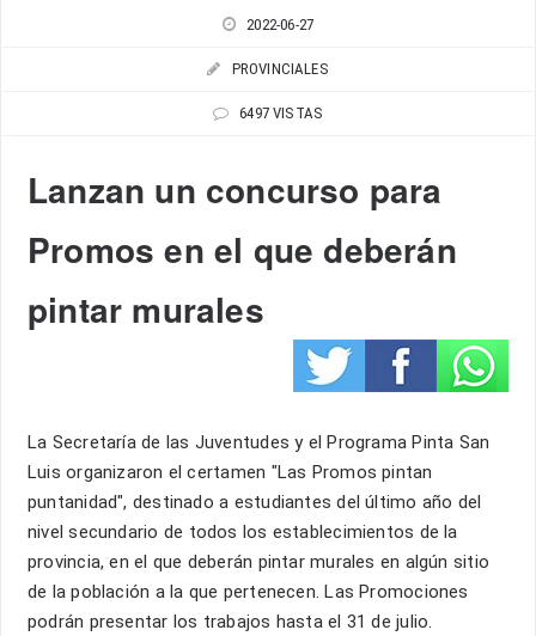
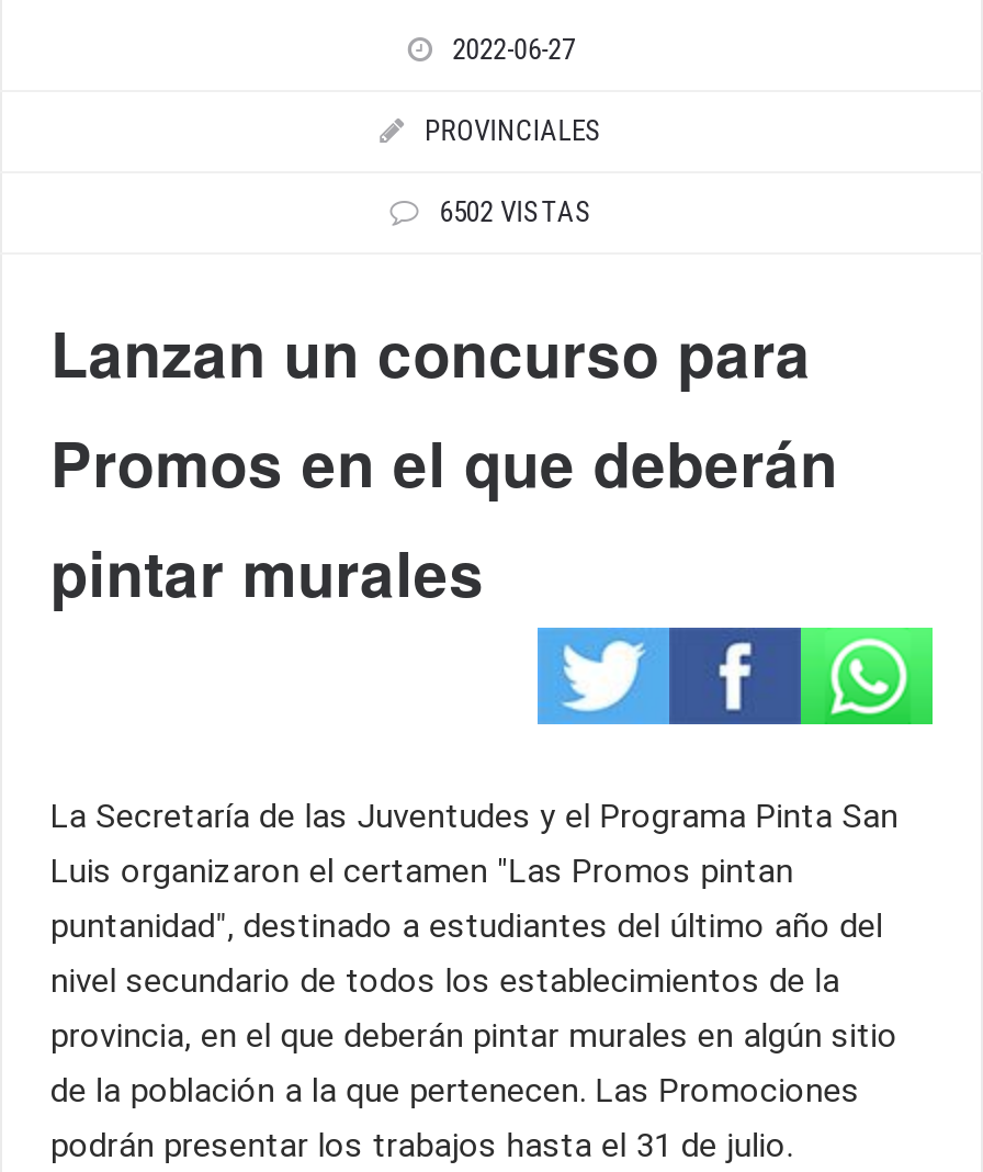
- 6497 VISTAS
+ 6502 VISTAS
